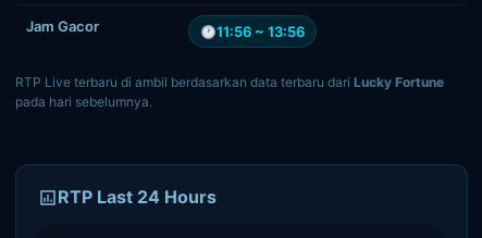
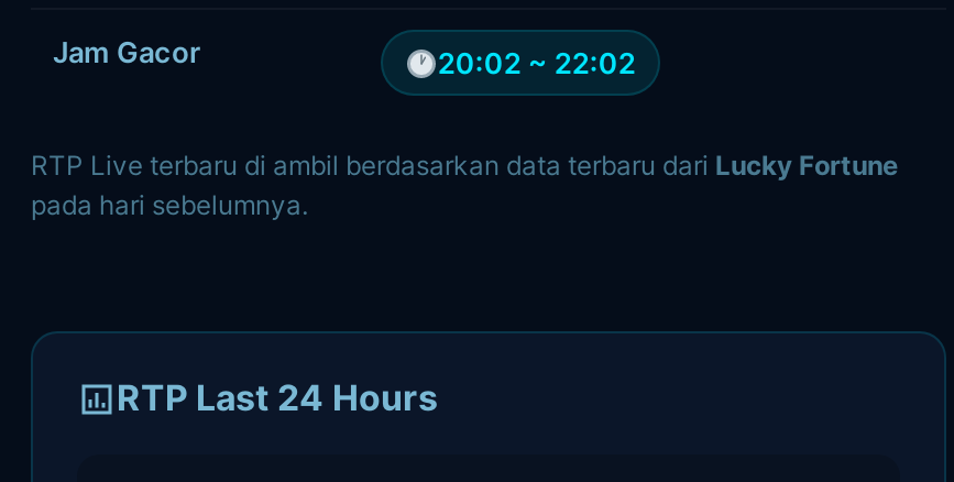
- 11:56 ~ 13:56
+ 20:02 ~ 22:02
